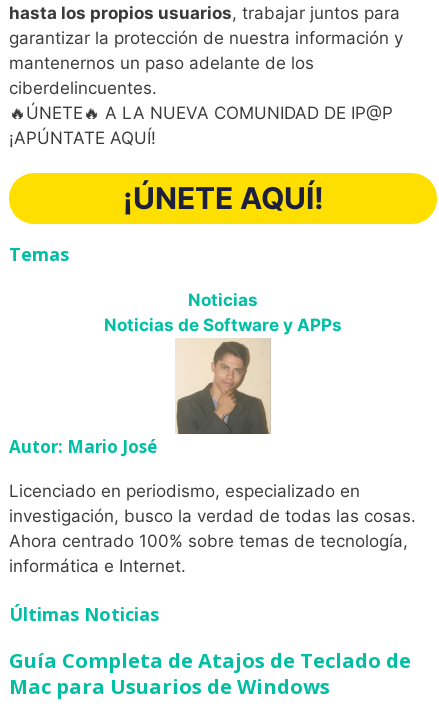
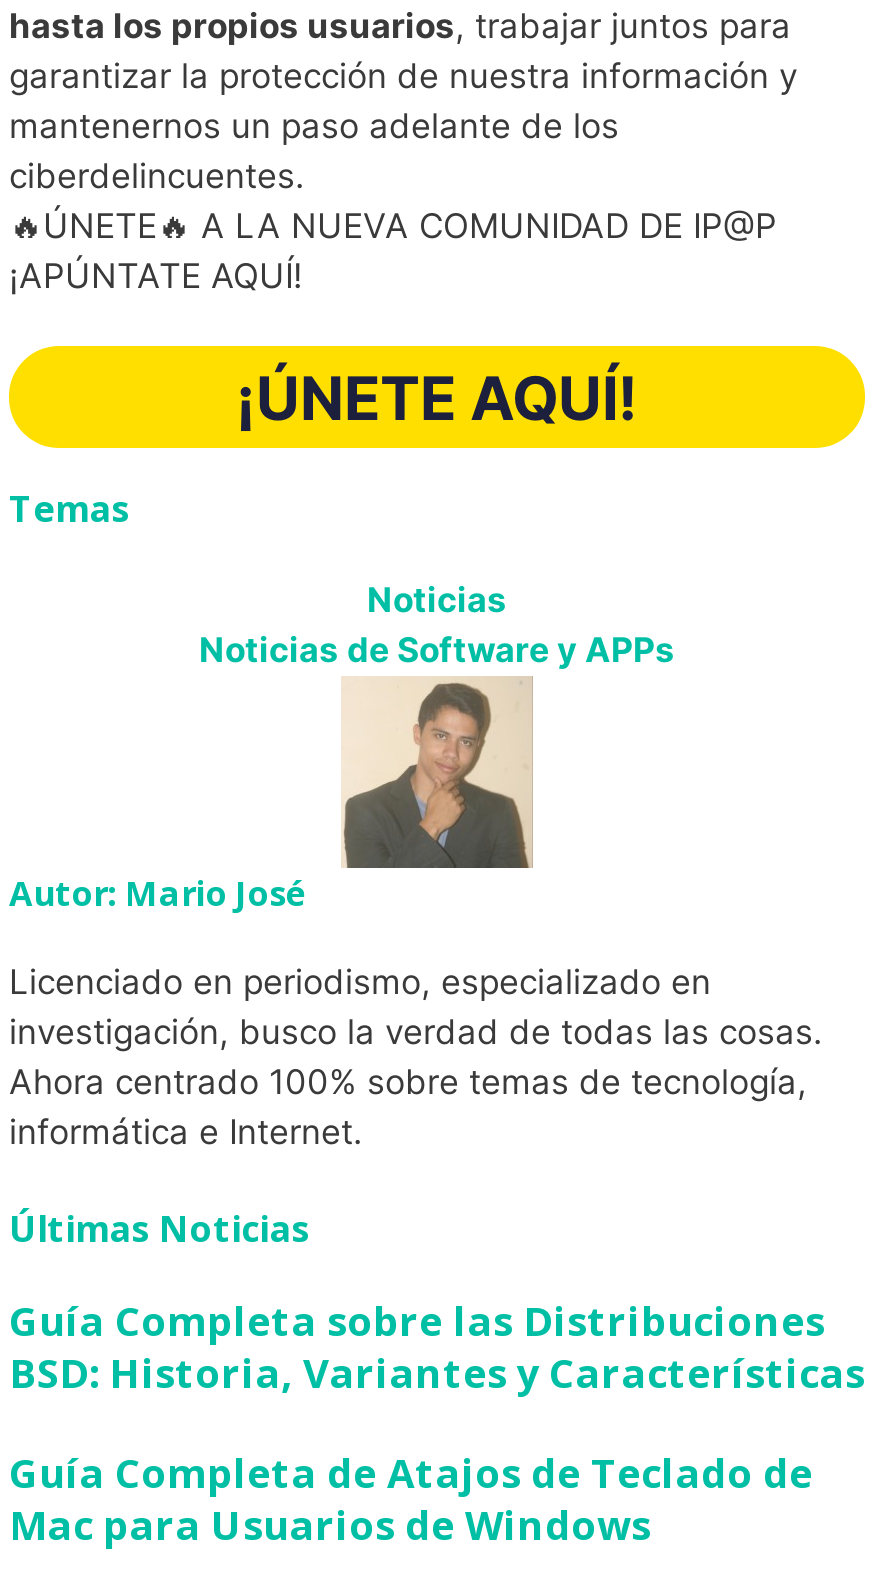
+ Guía Completa sobre las Distribuciones
+ BSD: Historia, Variantes y Características
